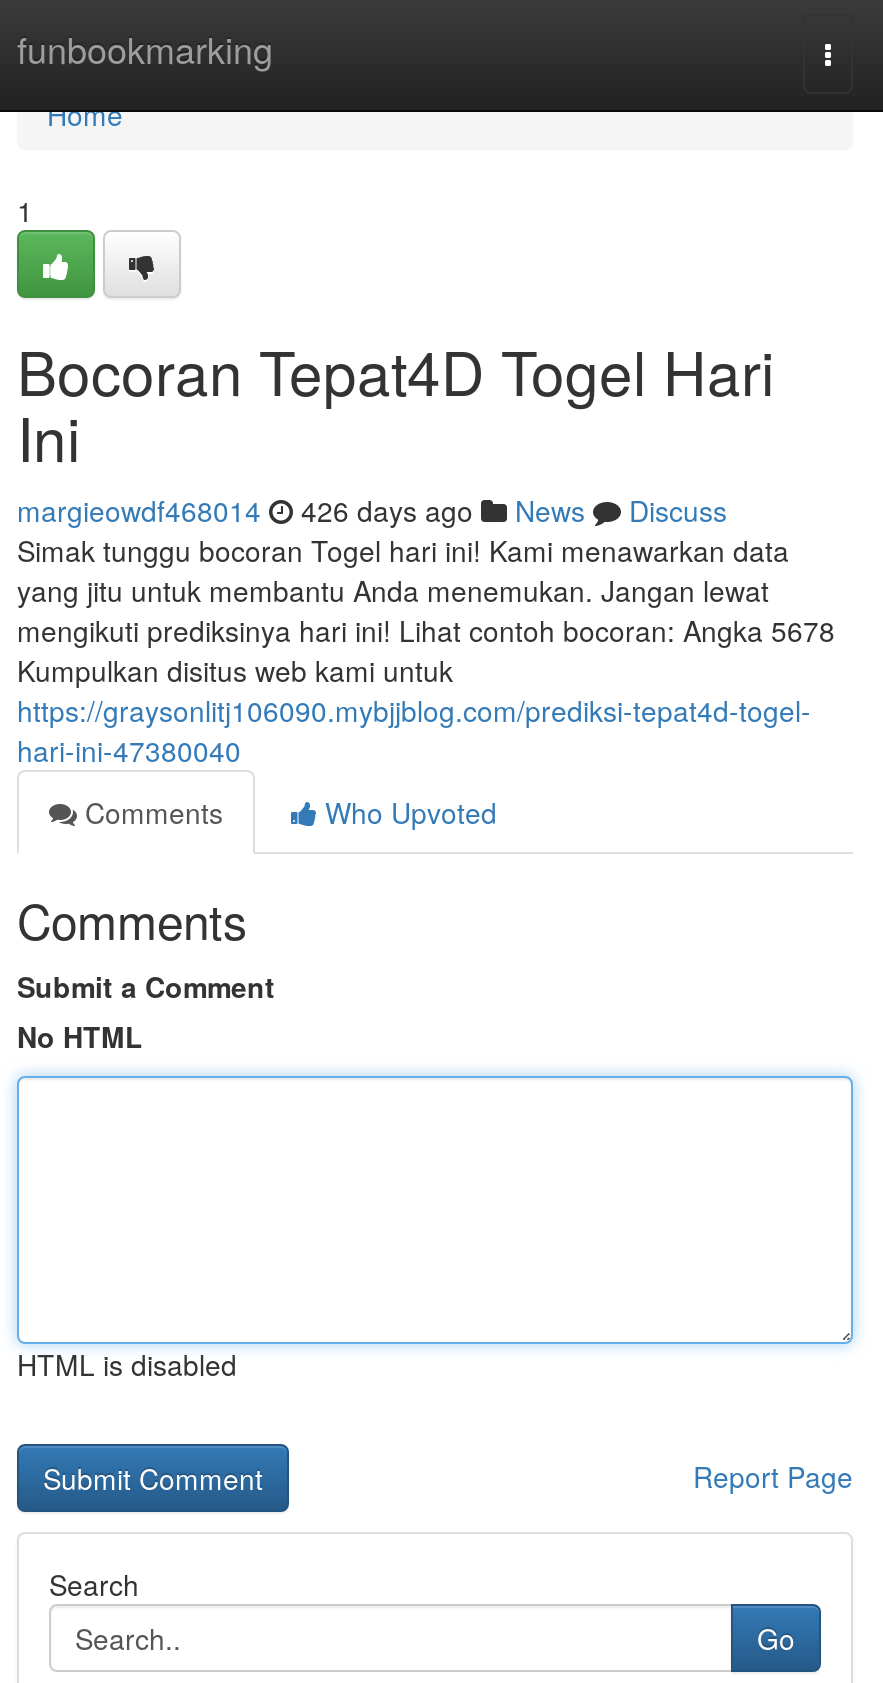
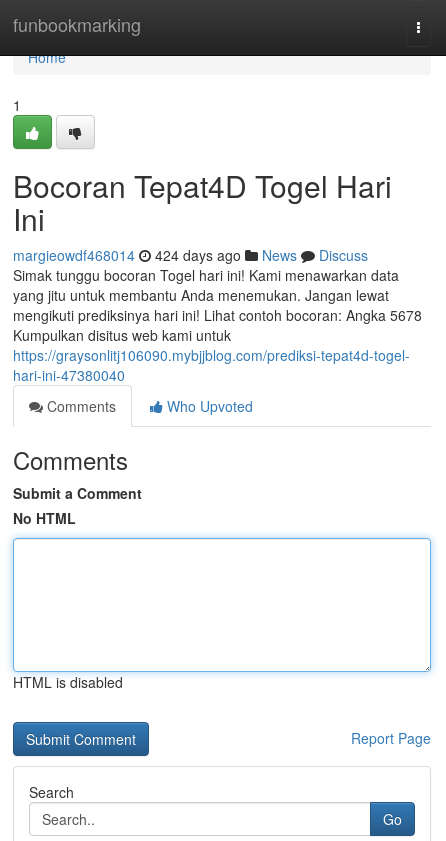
- margieowdf468014 426 days ago News Discuss
+ margieowdf468014 424 days ago News Discuss
